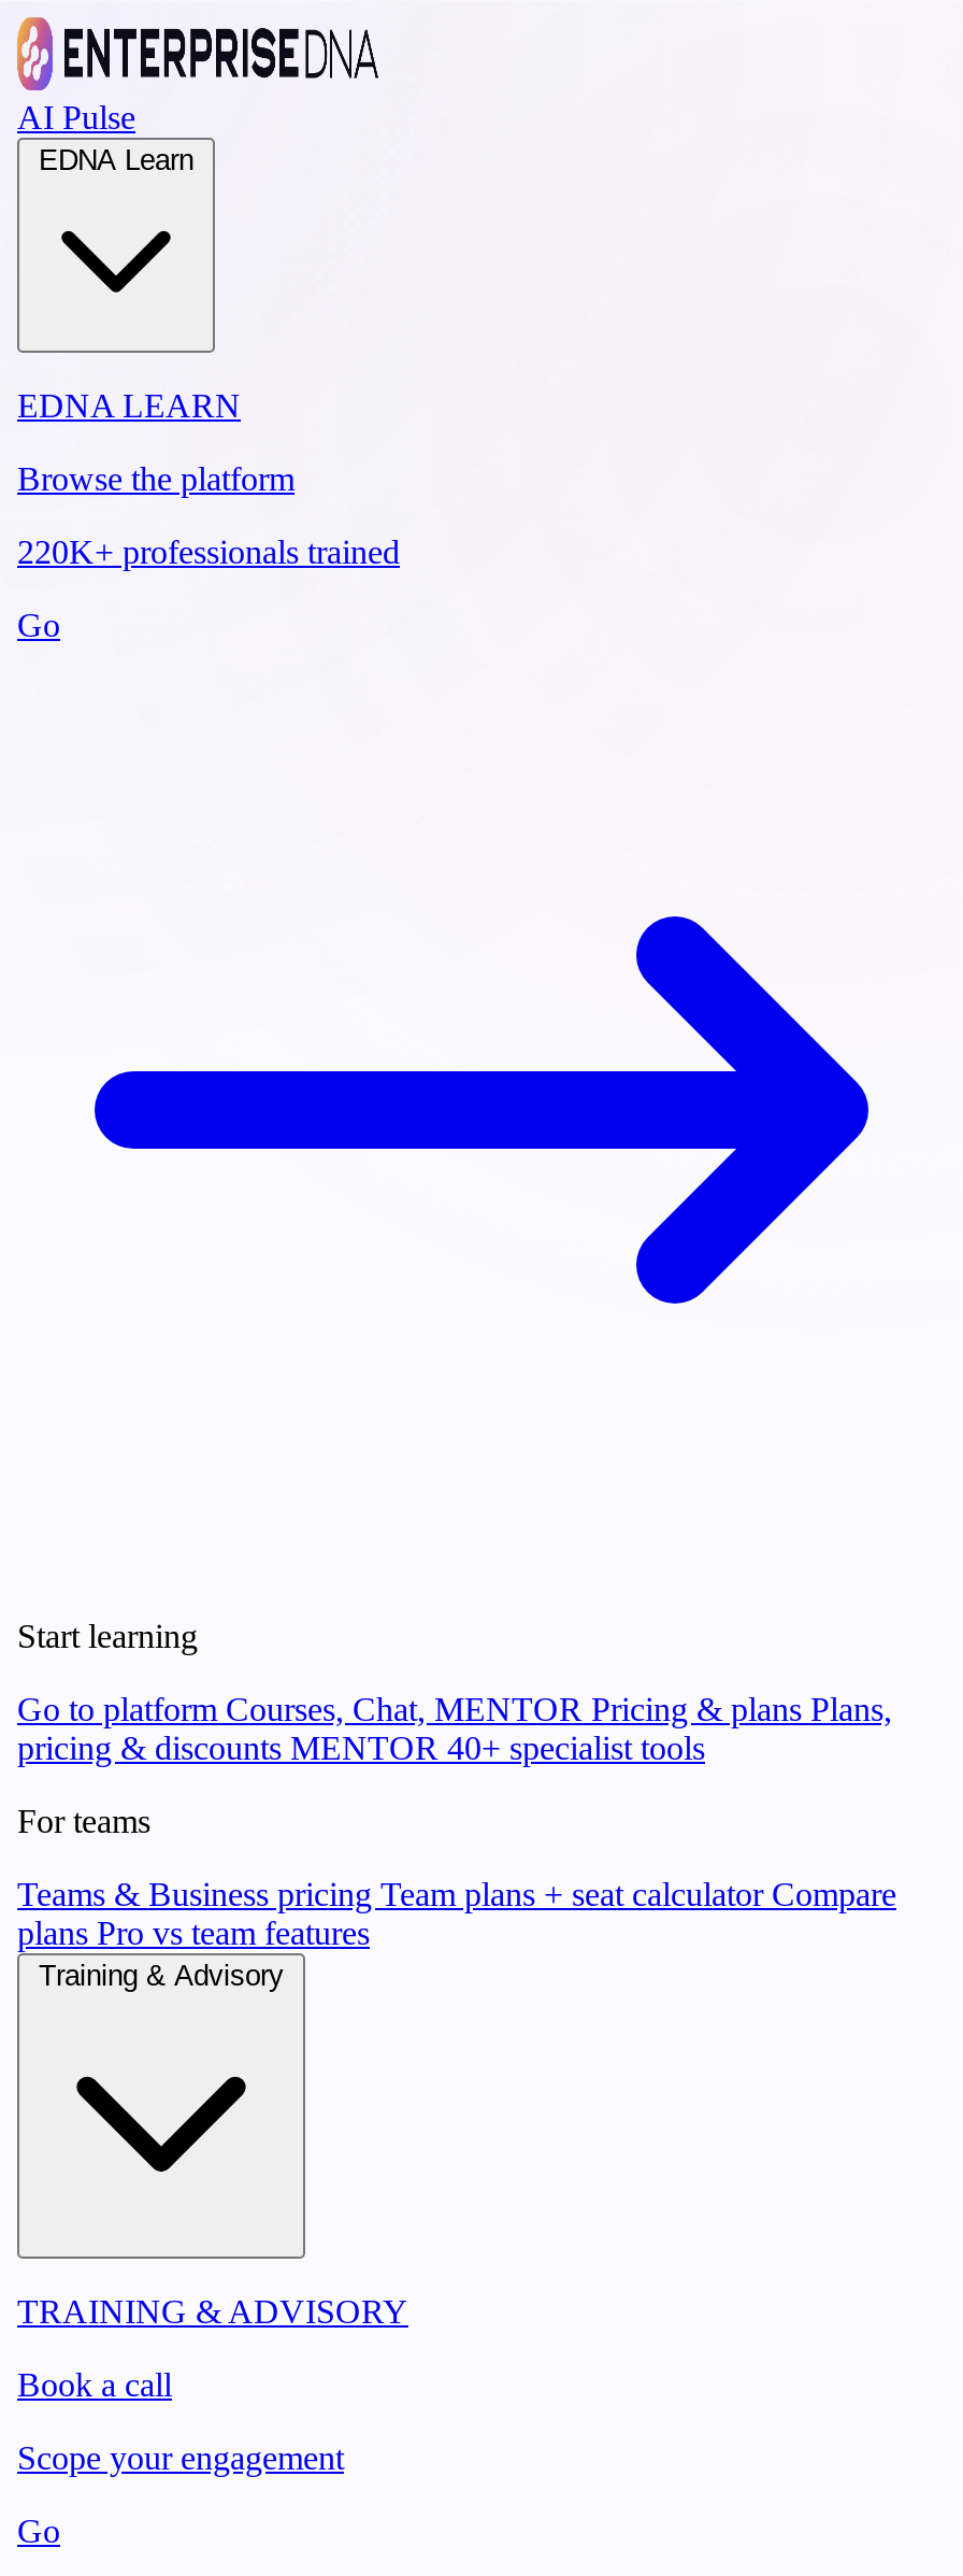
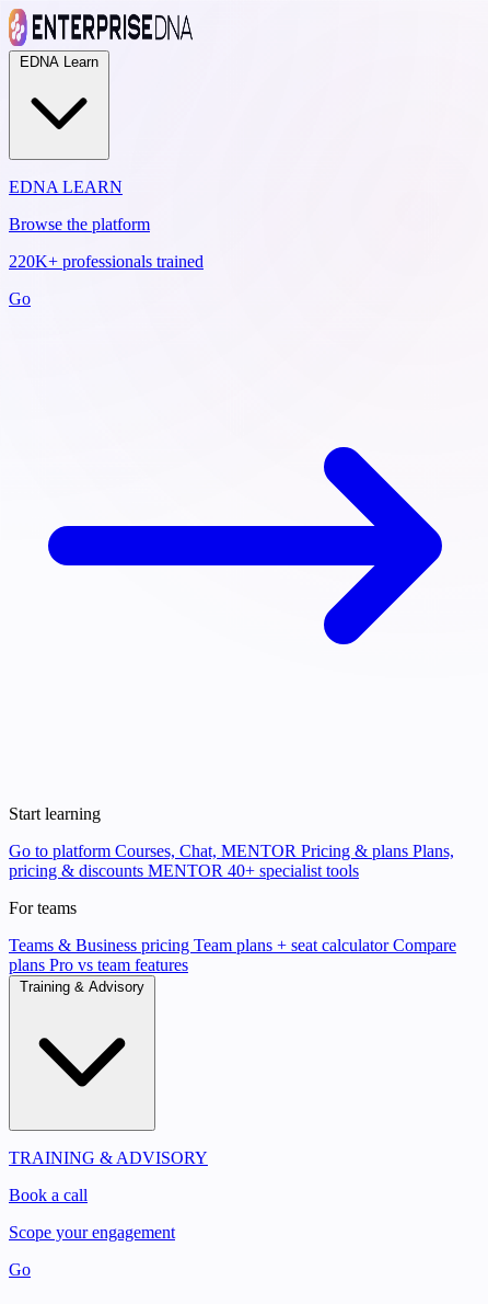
- AI Pulse
